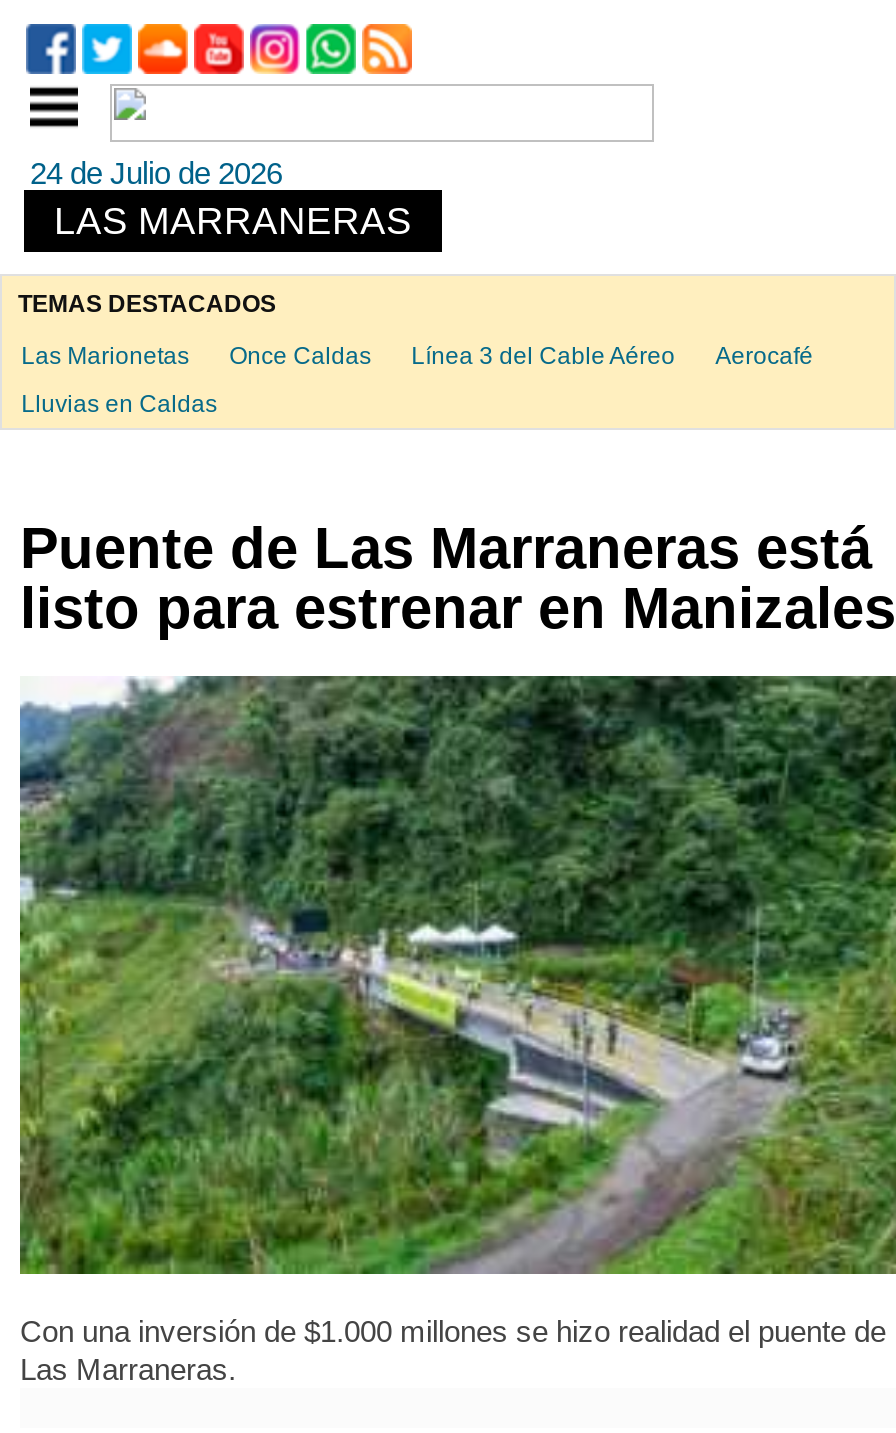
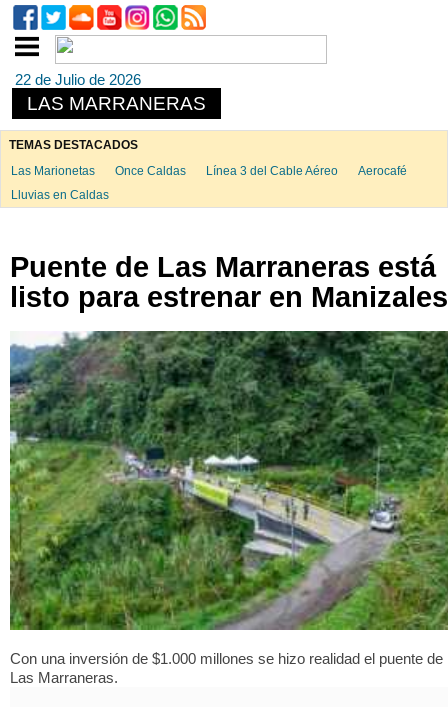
- 24 de Julio de 2026
+ 22 de Julio de 2026
